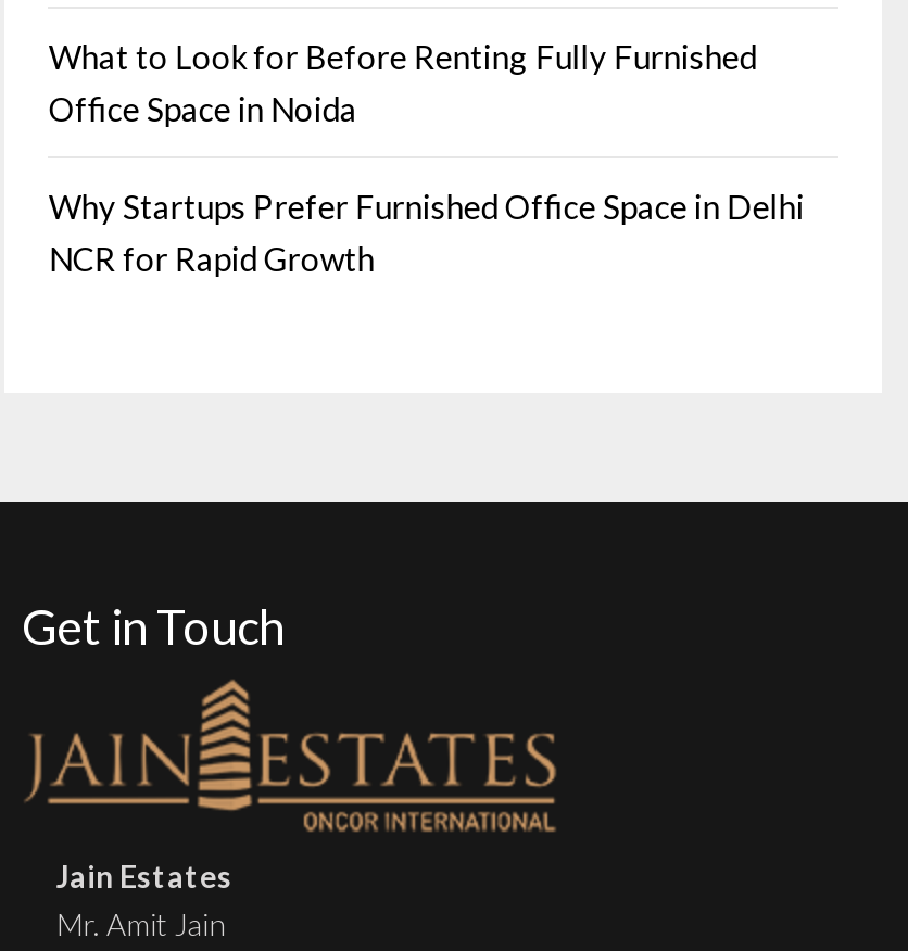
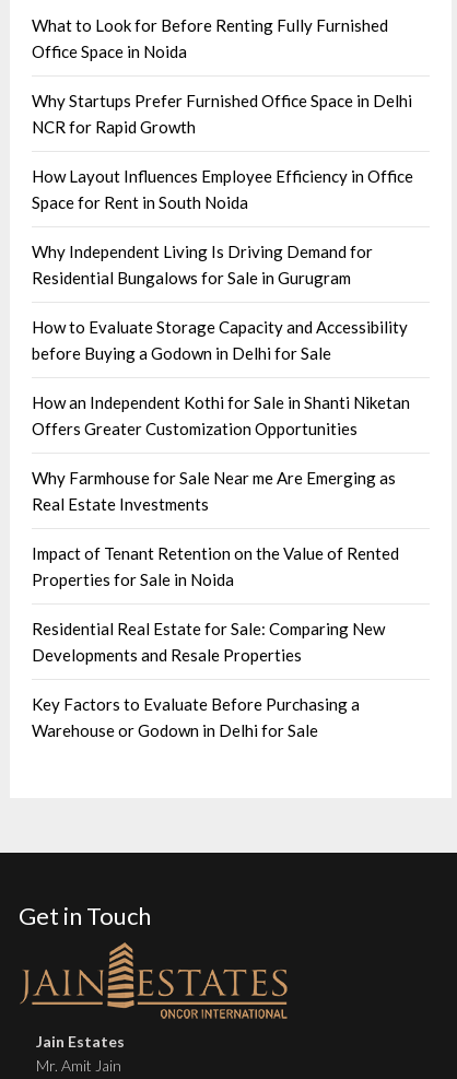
+ How Layout Influences Employee Efficiency in Office
+ Space for Rent in South Noida
+ Why Independent Living Is Driving Demand for
+ Residential Bungalows for Sale in Gurugram
+ How to Evaluate Storage Capacity and Accessibility
+ before Buying a Godown in Delhi for Sale
+ How an Independent Kothi for Sale in Shanti Niketan
+ Offers Greater Customization Opportunities
+ Why Farmhouse for Sale Near me Are Emerging as
+ Real Estate Investments
+ Impact of Tenant Retention on the Value of Rented
+ Properties for Sale in Noida
+ Residential Real Estate for Sale: Comparing New
+ Developments and Resale Properties
+ Key Factors to Evaluate Before Purchasing a
+ Warehouse or Godown in Delhi for Sale
